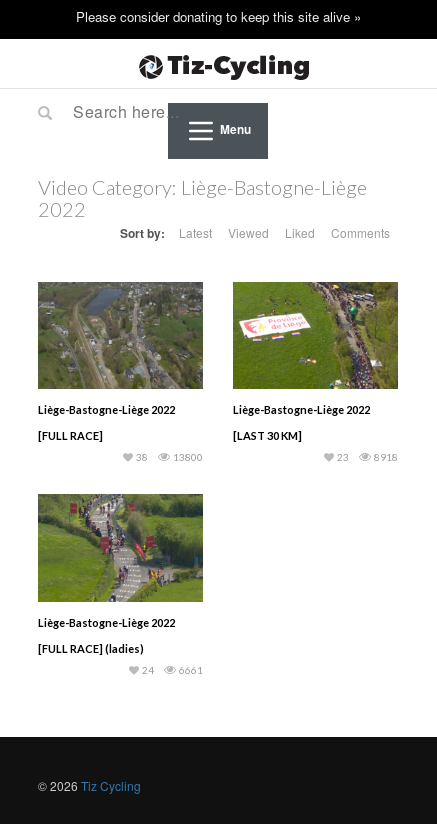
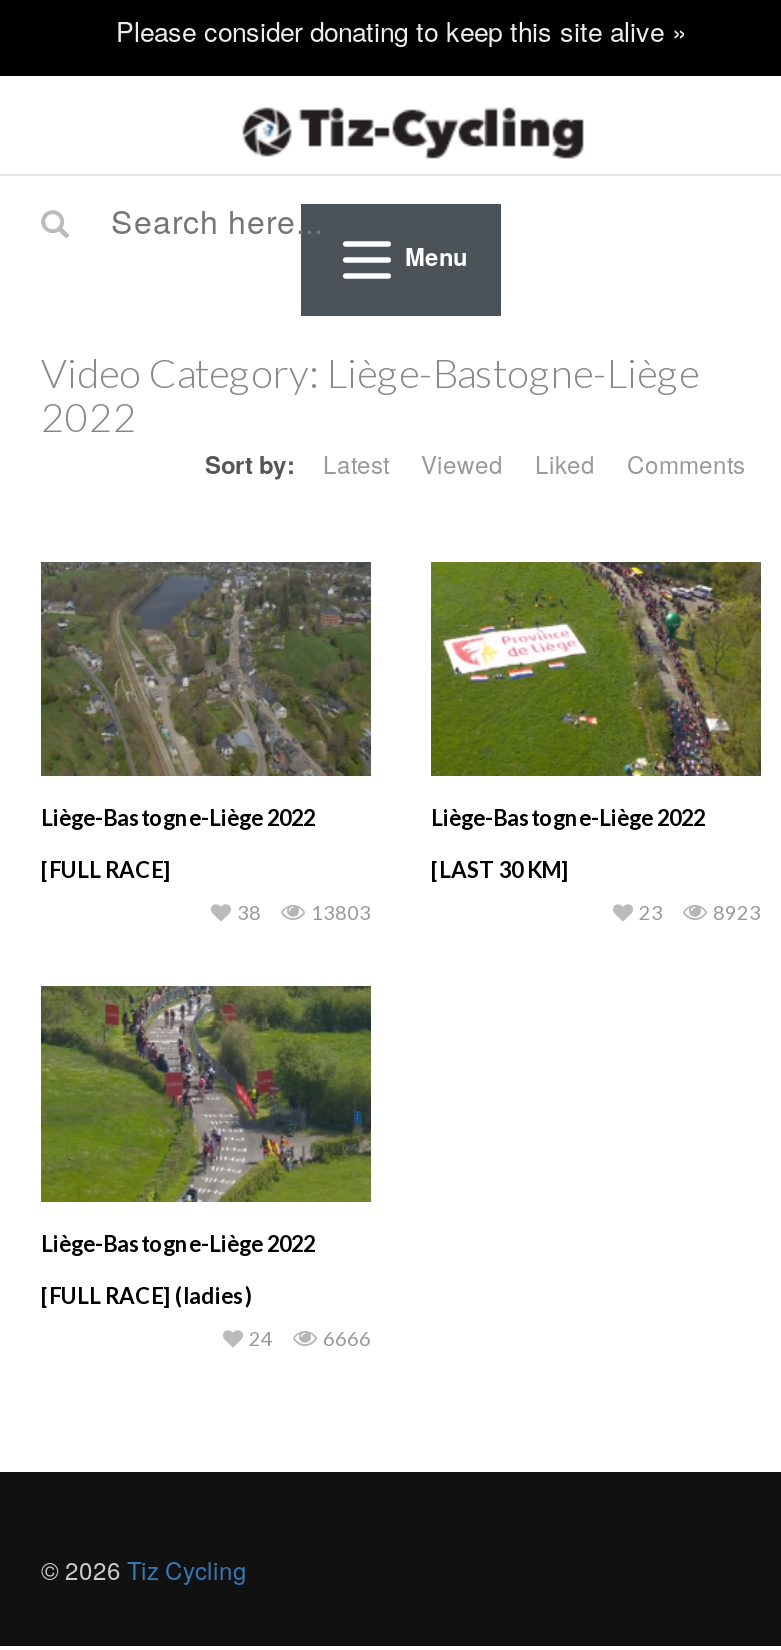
- 13800
+ 13803

- 8918
+ 8923

- 6661
+ 6666
